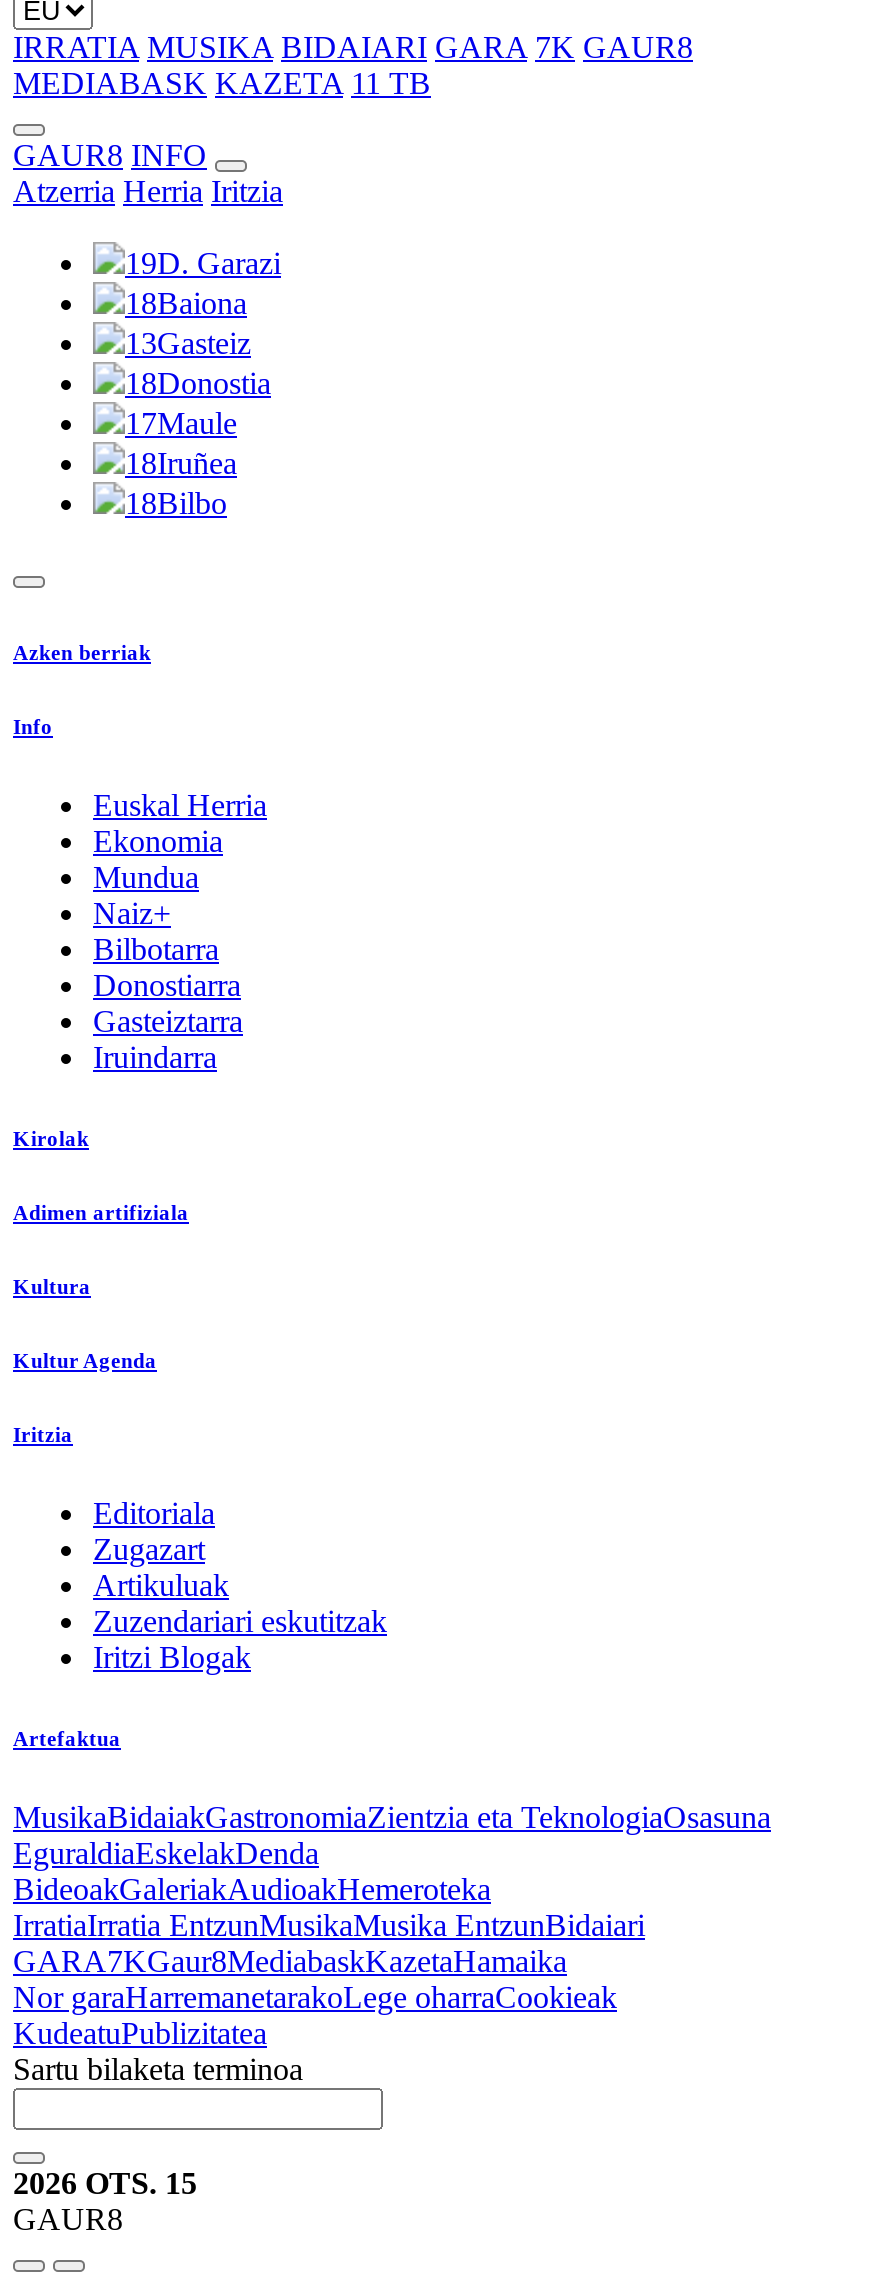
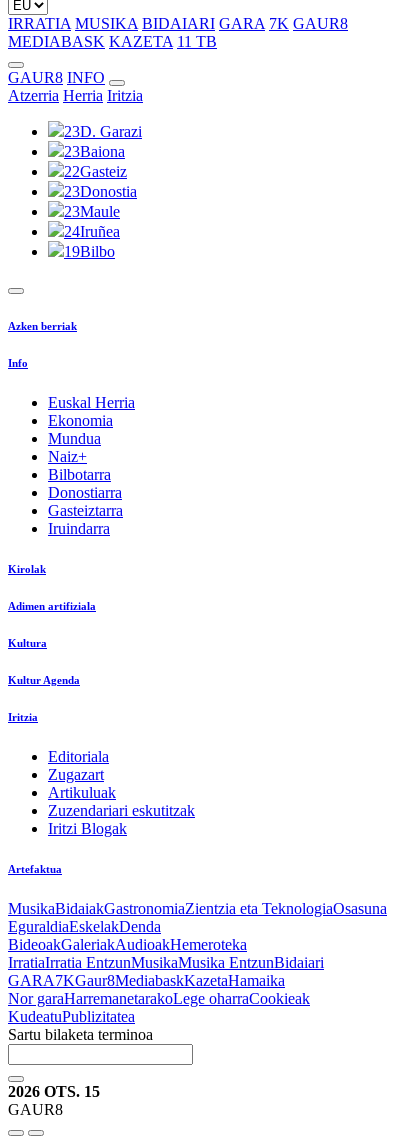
- 19D. Garazi
+ 23D. Garazi

- 18Baiona
+ 23Baiona

- 13Gasteiz
+ 22Gasteiz

- 18Donostia
+ 23Donostia

- 17Maule
+ 23Maule

- 18Iruñea
+ 24Iruñea

- 18Bilbo
+ 19Bilbo
